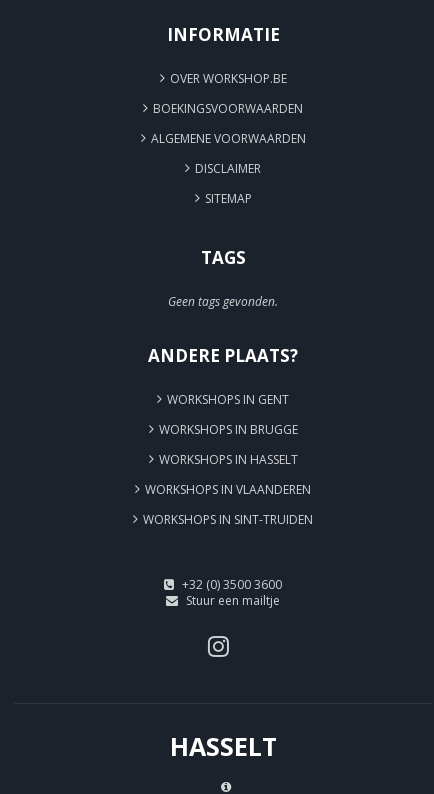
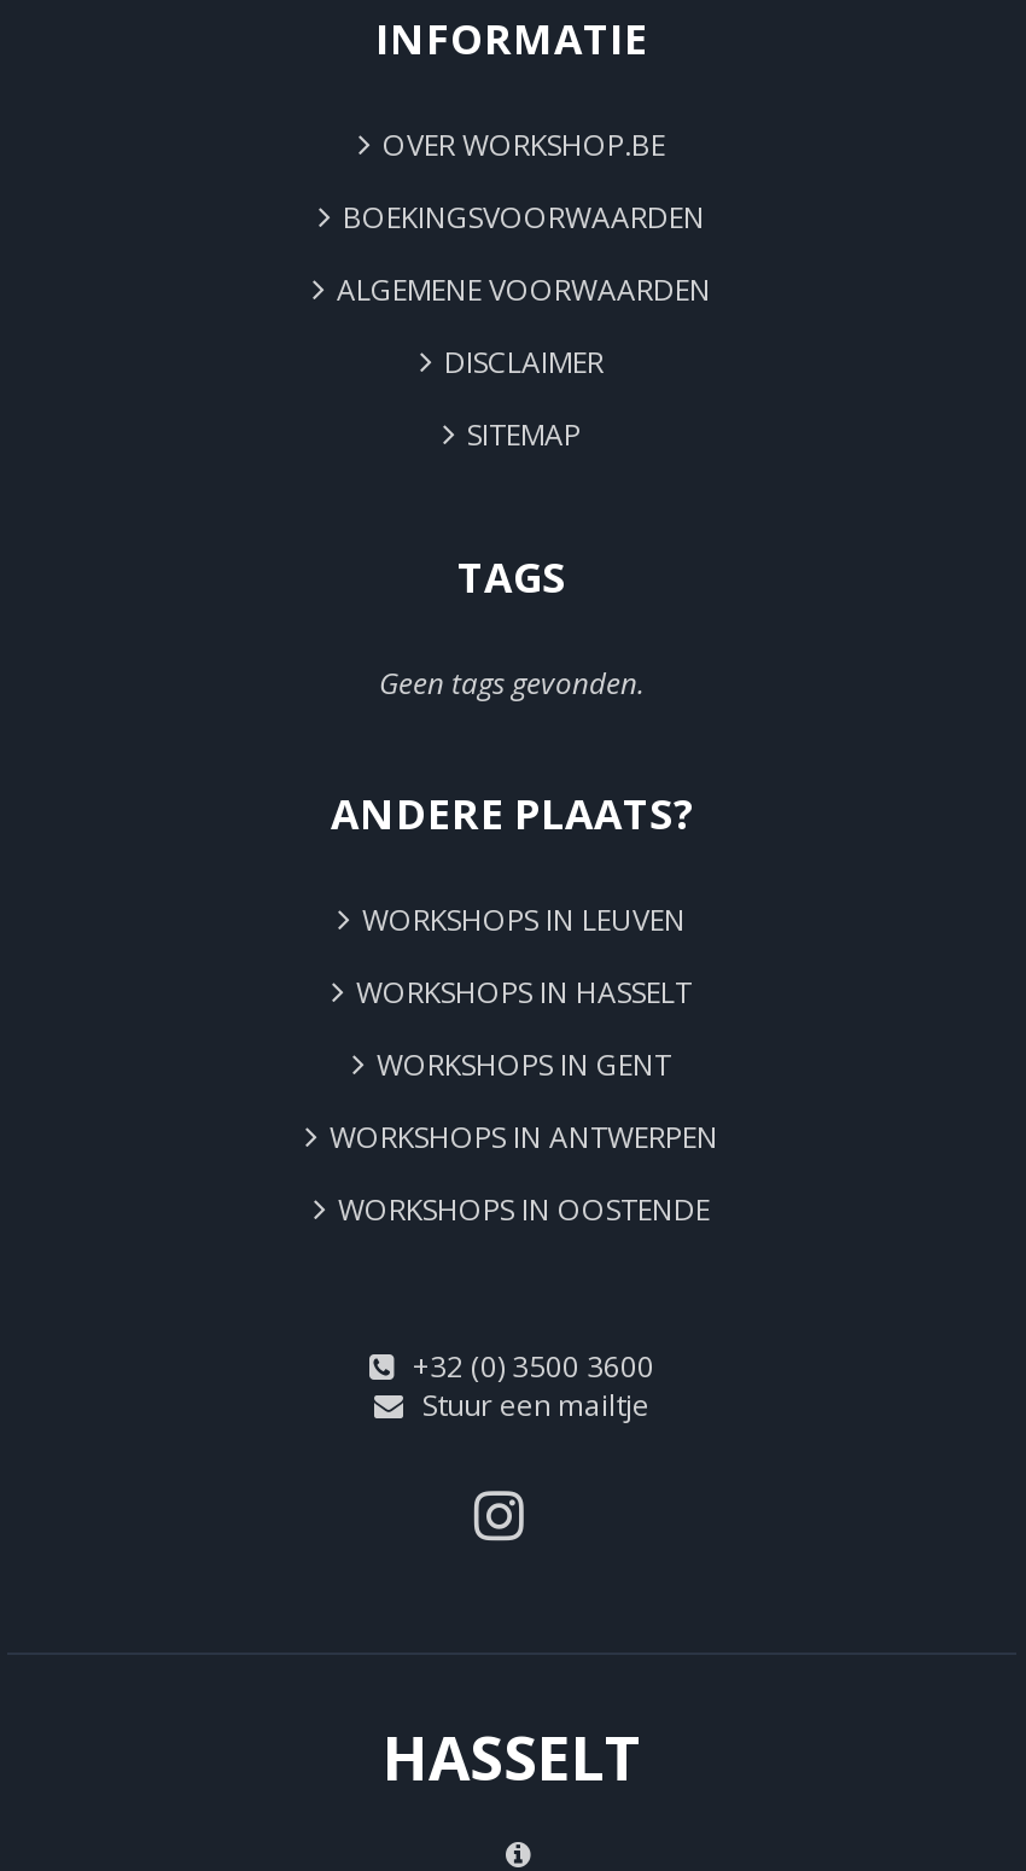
+ WORKSHOPS IN LEUVEN

moved down: WORKSHOPS IN GENT

- WORKSHOPS IN BRUGGE
- WORKSHOPS IN VLAANDEREN
- WORKSHOPS IN SINT-TRUIDEN
+ WORKSHOPS IN ANTWERPEN
+ WORKSHOPS IN OOSTENDE

moved up: WORKSHOPS IN HASSELT
